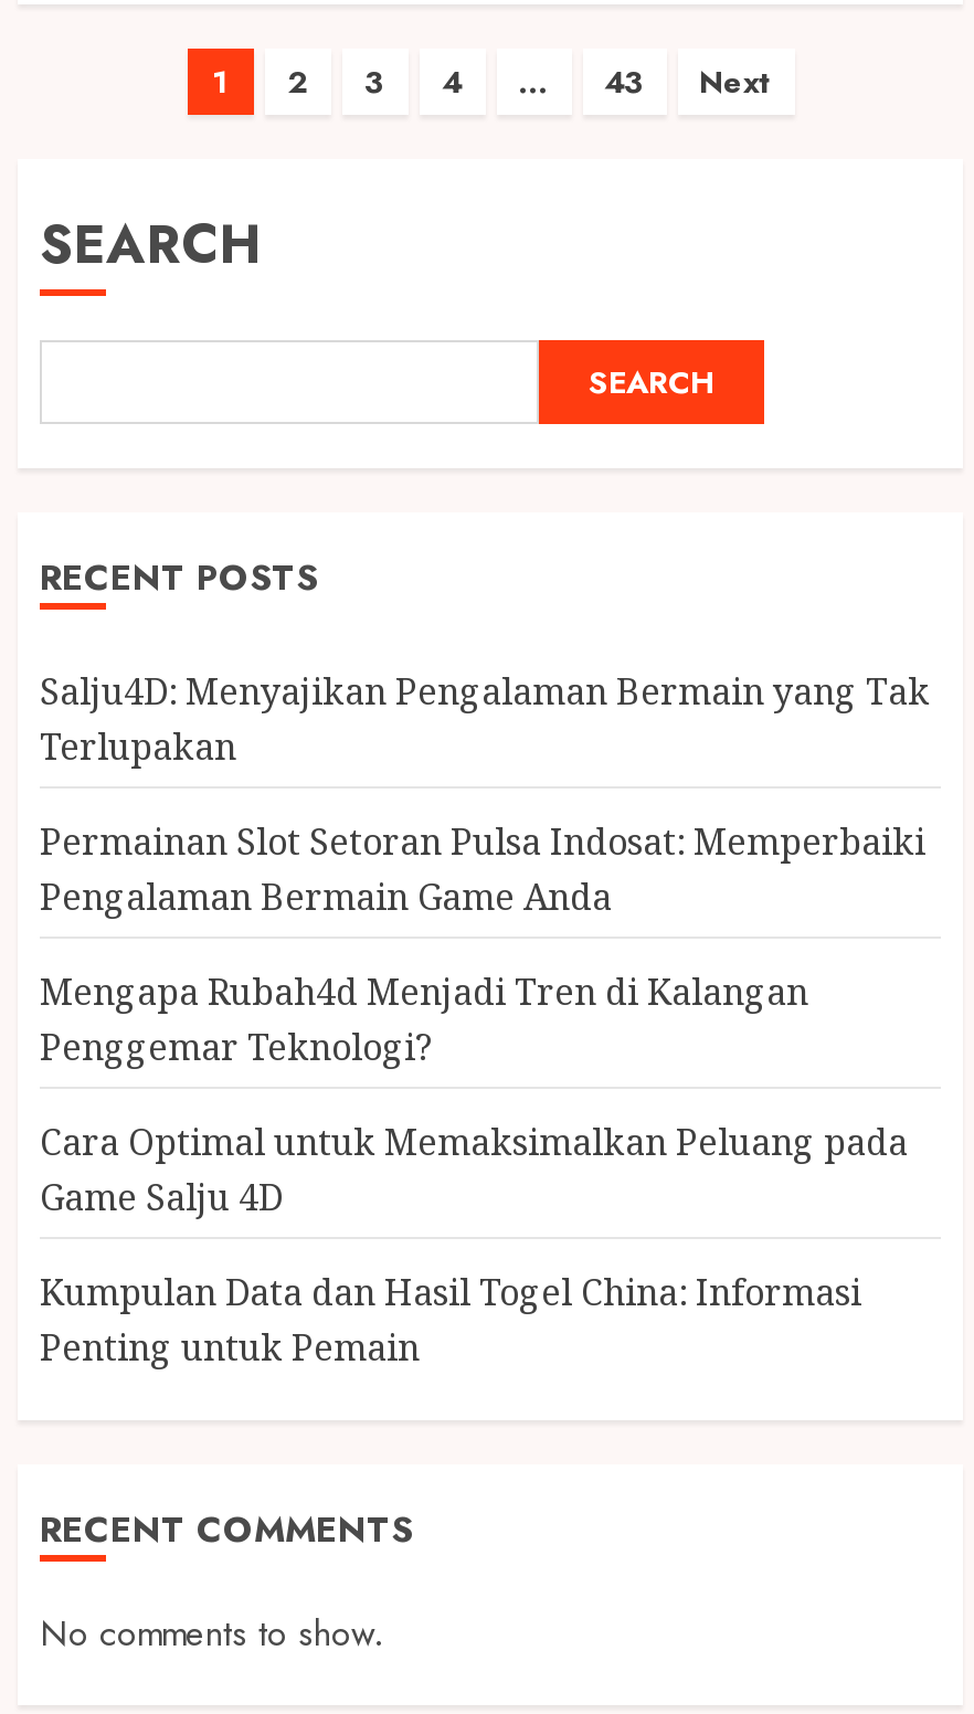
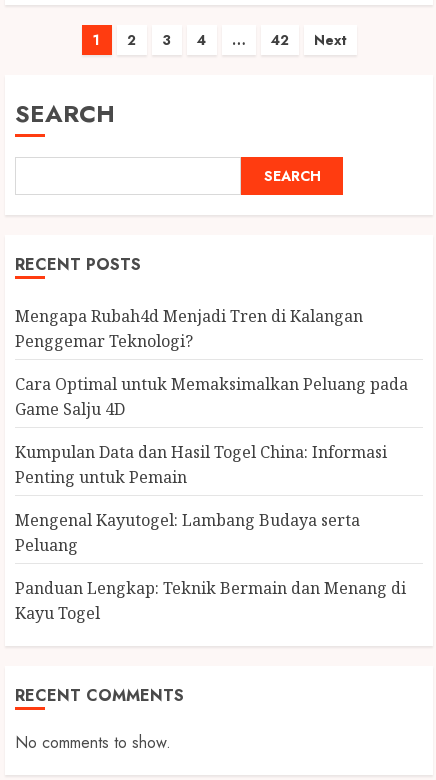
- 43
+ 42

- Salju4D: Menyajikan Pengalaman Bermain yang Tak
- Terlupakan
- Permainan Slot Setoran Pulsa Indosat: Memperbaiki
- Pengalaman Bermain Game Anda

moved up: Mengapa Rubah4d Menjadi Tren di Kalangan | Penggemar Teknologi? | Cara Optimal untuk Memaksimalkan Peluang pada | Game Salju 4D | Kumpulan Data dan Hasil Togel China: Informasi | Penting untuk Pemain

+ Mengenal Kayutogel: Lambang Budaya serta
+ Peluang
+ Panduan Lengkap: Teknik Bermain dan Menang di
+ Kayu Togel
